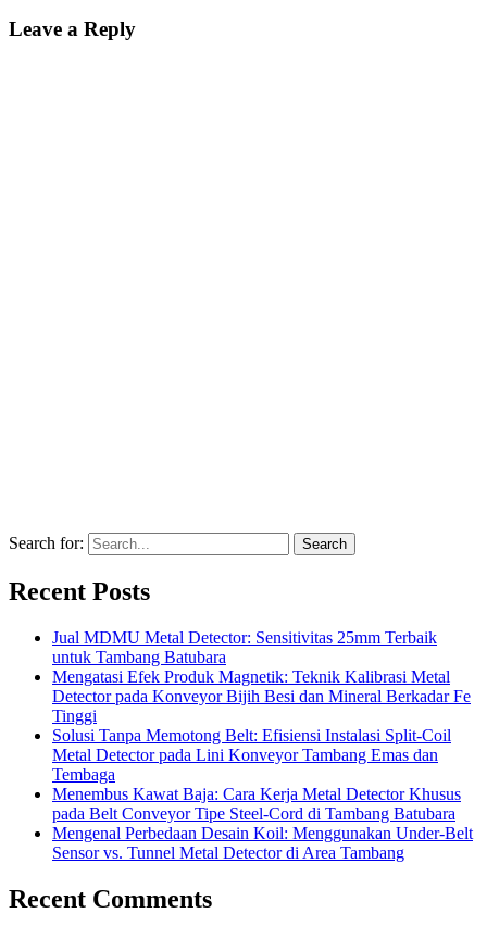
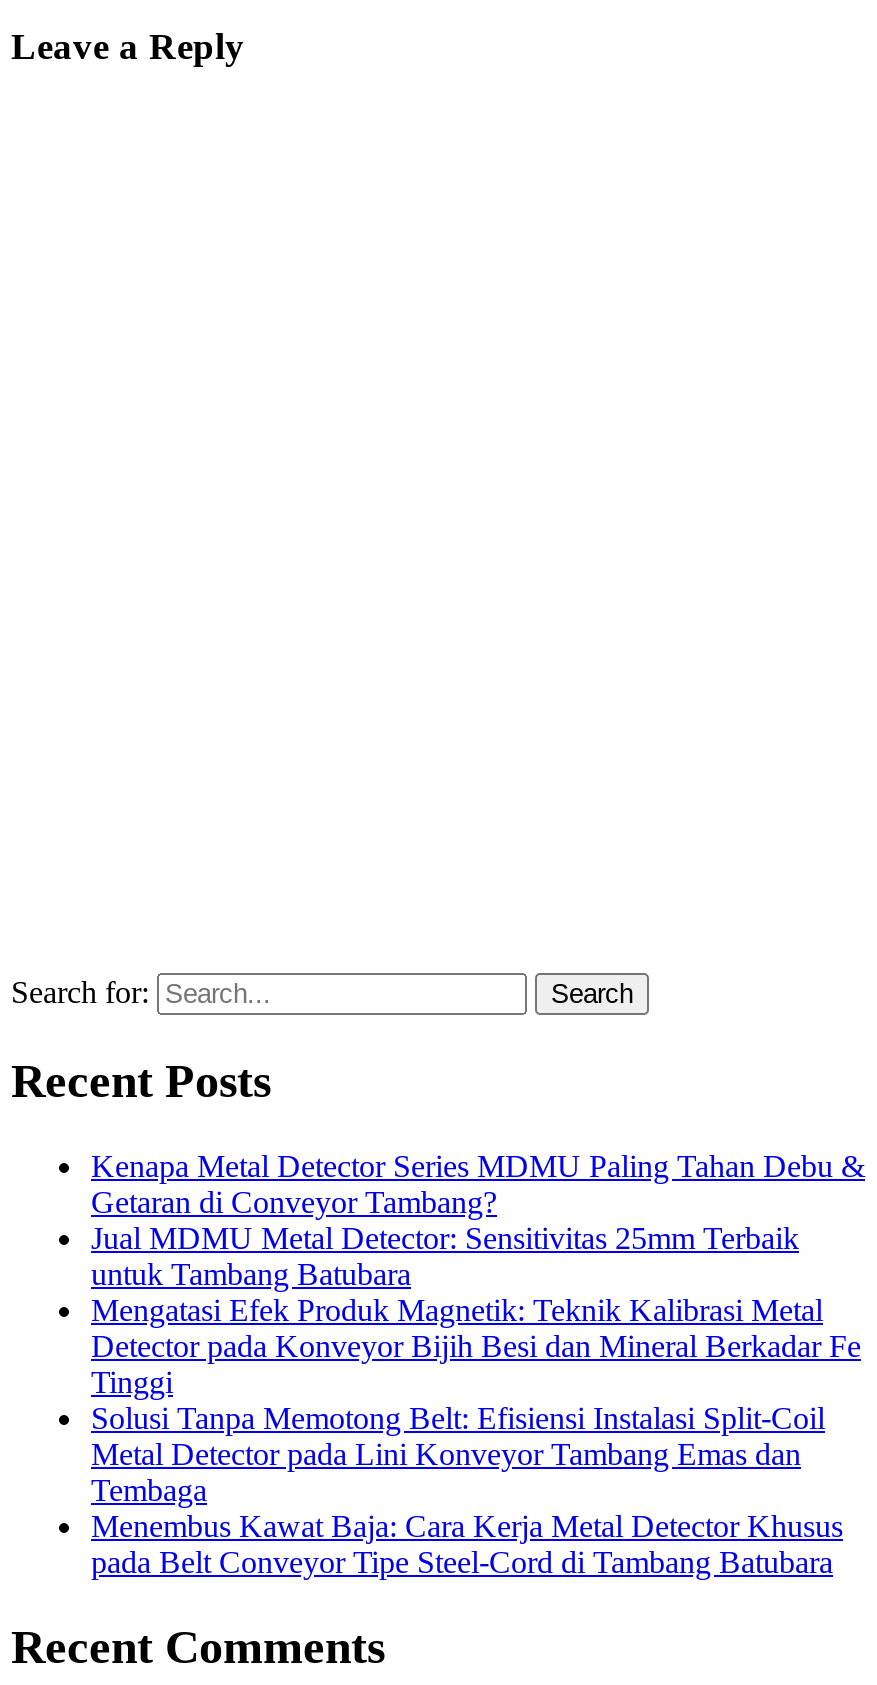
+ Kenapa Metal Detector Series MDMU Paling Tahan Debu &
+ Getaran di Conveyor Tambang?

moved down: Jual MDMU Metal Detector: Sensitivitas 25mm Terbaik | untuk Tambang Batubara | Mengatasi Efek Produk Magnetik: Teknik Kalibrasi Metal | ... | Menembus Kawat Baja: Cara Kerja Metal Detector Khusus | pada Belt Conveyor Tipe Steel-Cord di Tambang Batubara

- Mengenal Perbedaan Desain Koil: Menggunakan Under-Belt
- Sensor vs. Tunnel Metal Detector di Area Tambang
